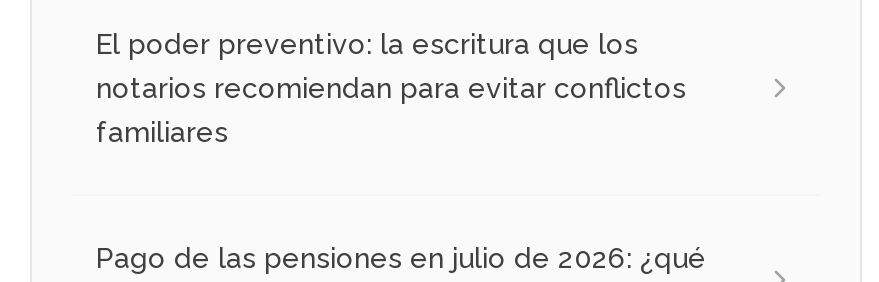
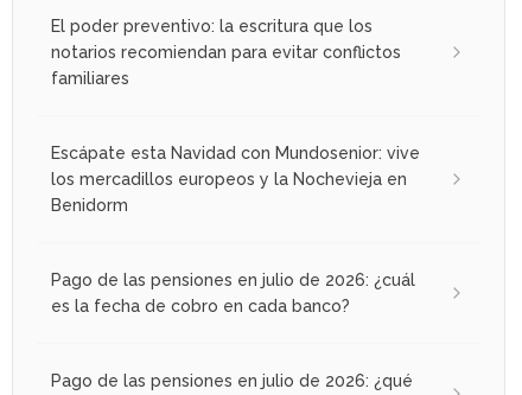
+ Escápate esta Navidad con Mundosenior: vive
+ los mercadillos europeos y la Nochevieja en
+ Benidorm

+ Pago de las pensiones en julio de 2026: ¿cuál
+ es la fecha de cobro en cada banco?
